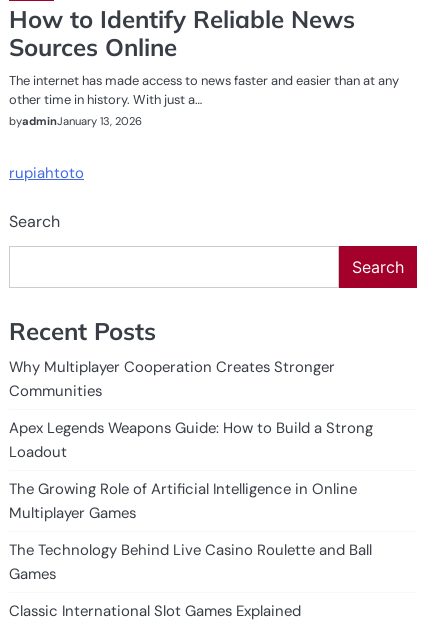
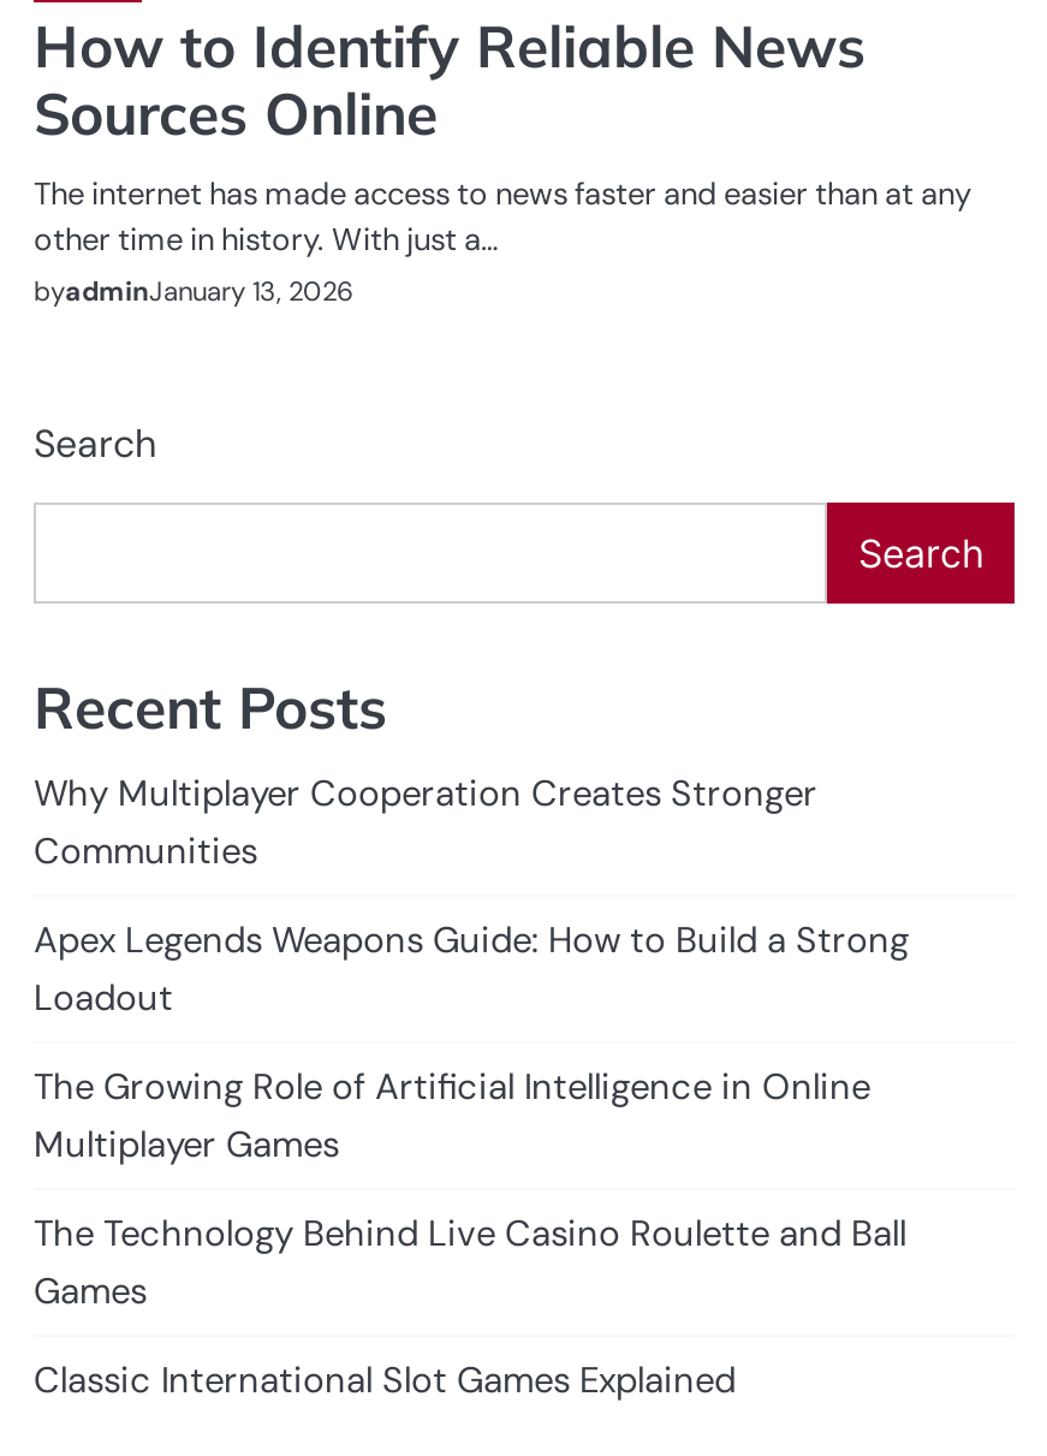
- rupiahtoto
